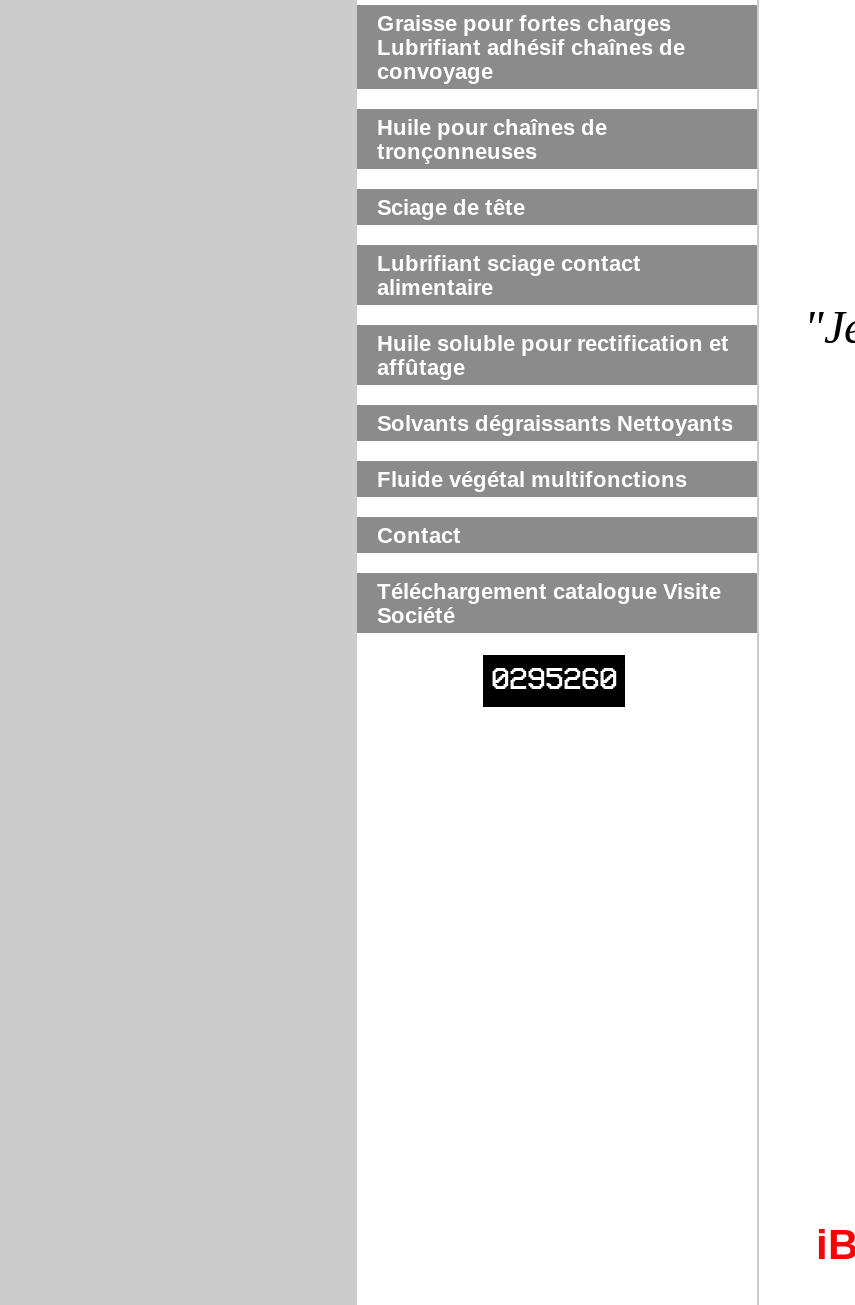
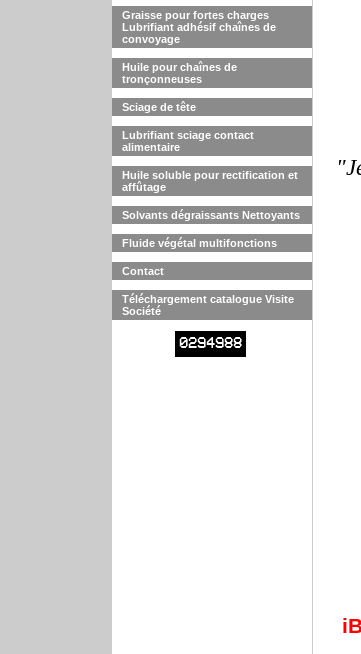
- 0295260
+ 0294988
